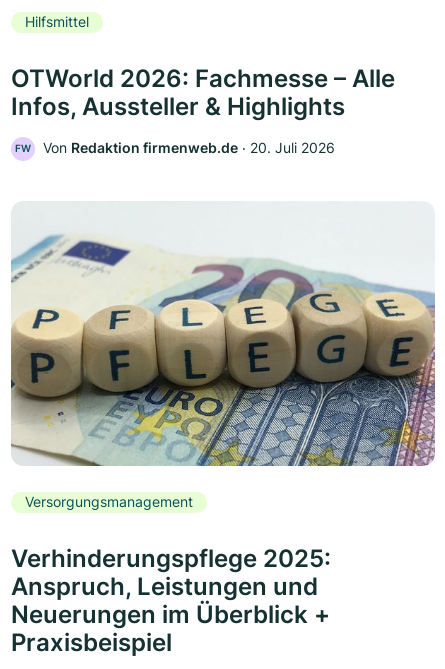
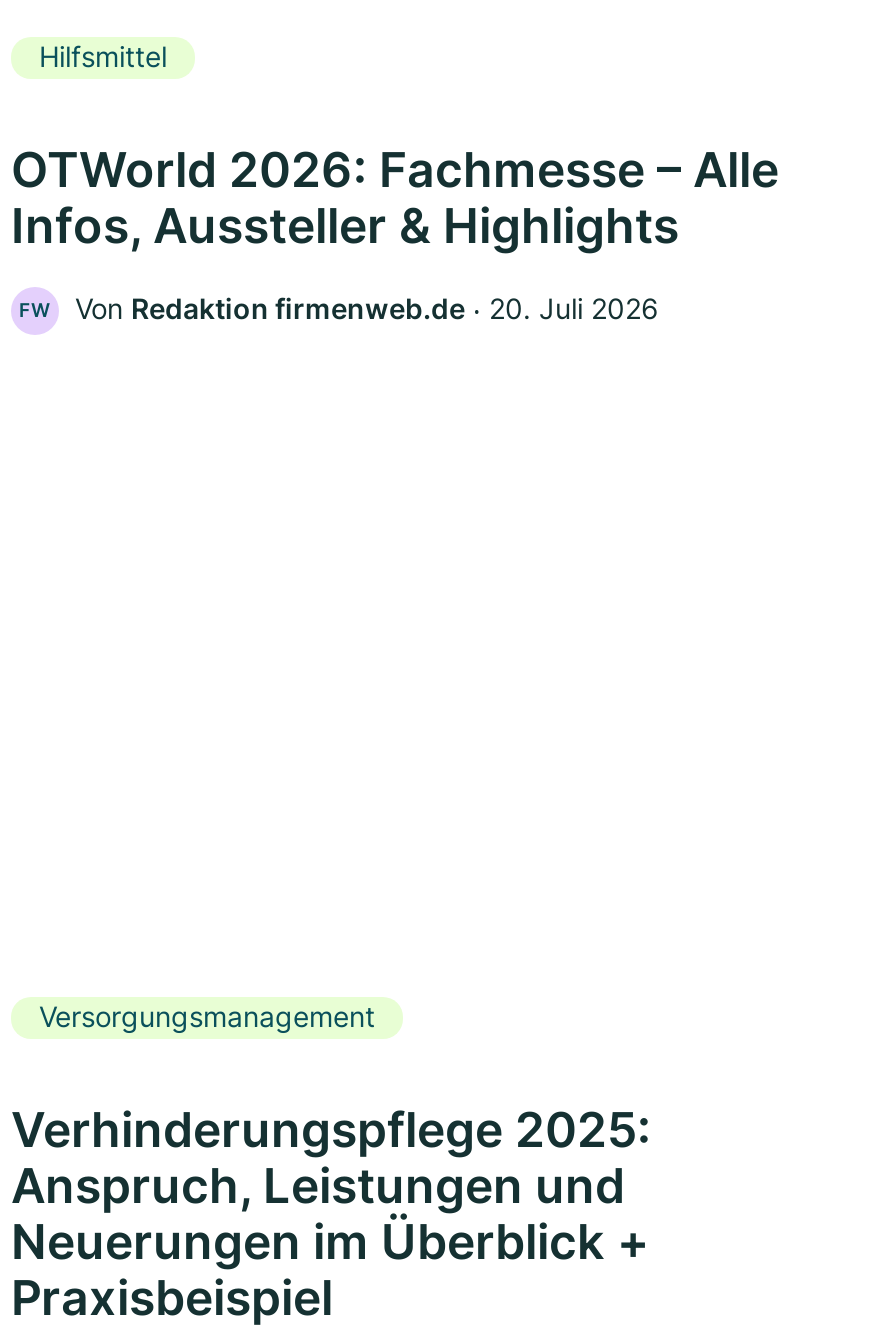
- [image]
